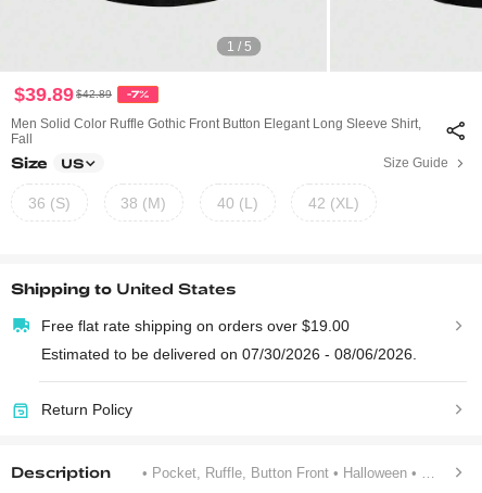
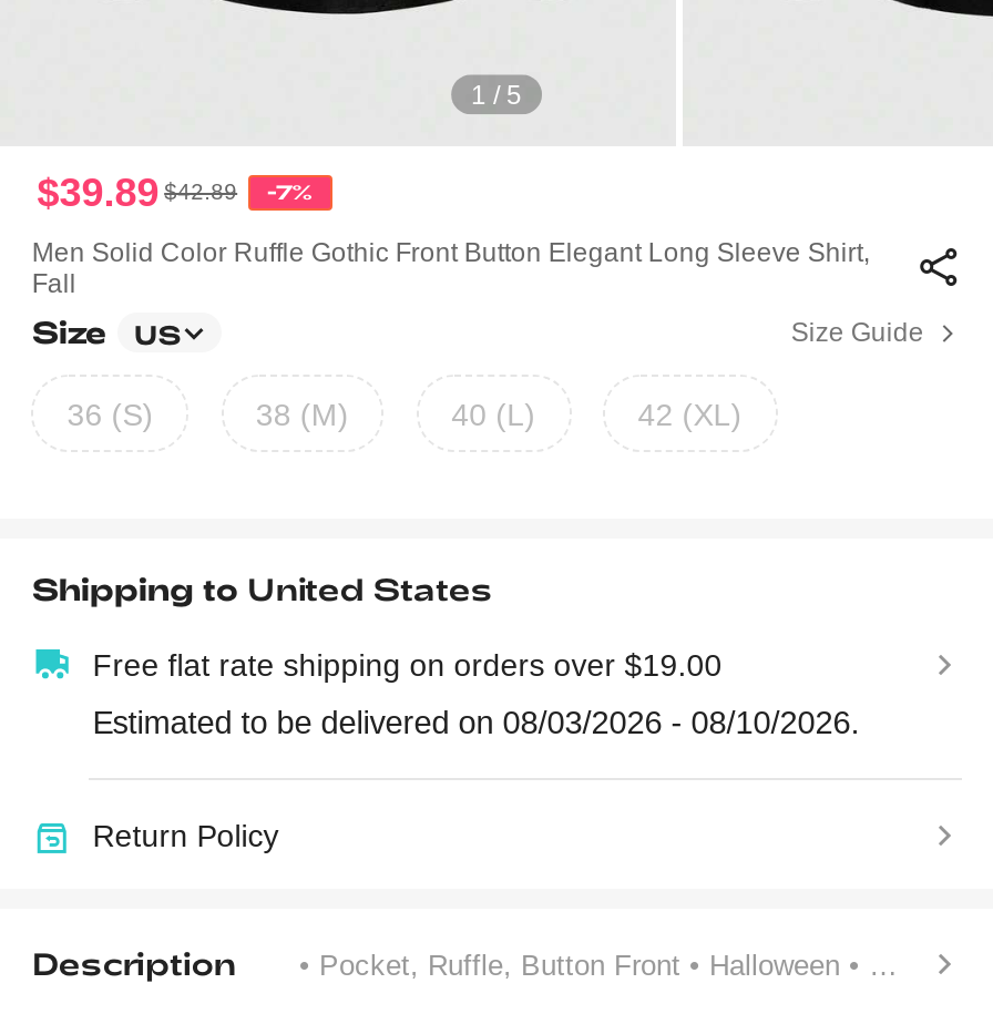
- Estimated to be delivered on 07/30/2026 - 08/06/2026.
+ Estimated to be delivered on 08/03/2026 - 08/10/2026.
